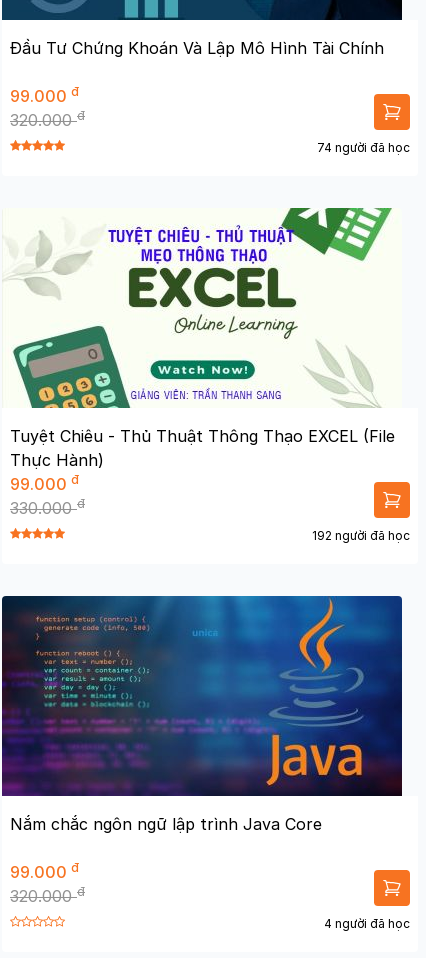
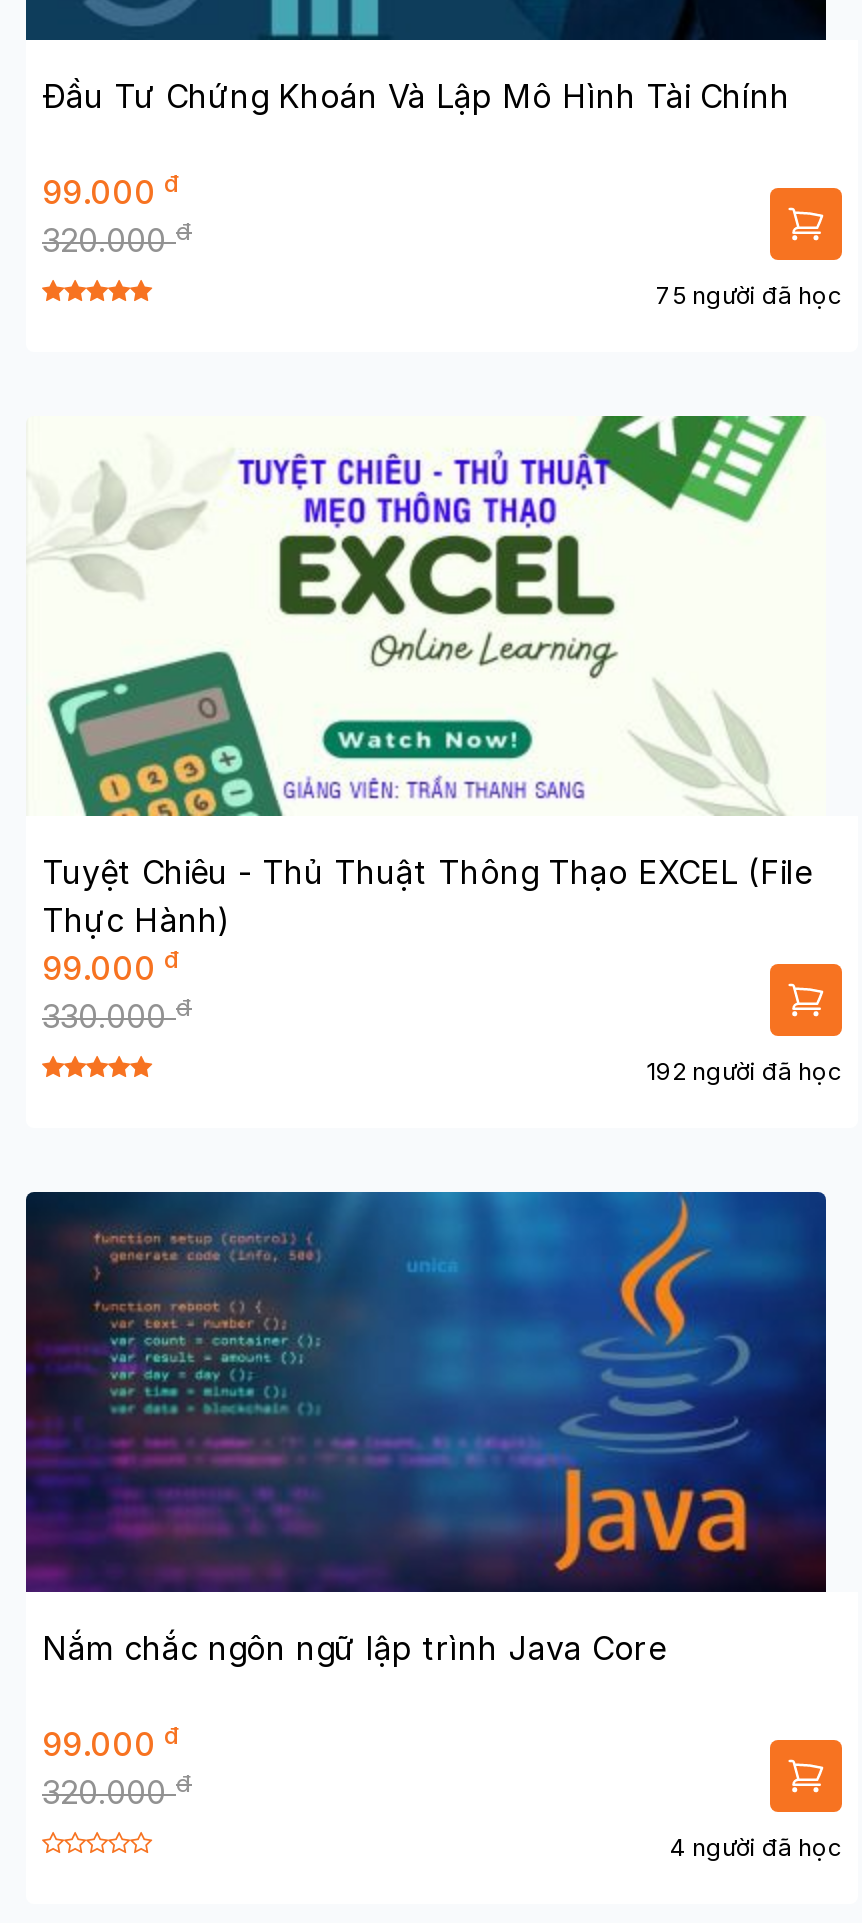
- 74 người đã học
+ 75 người đã học
